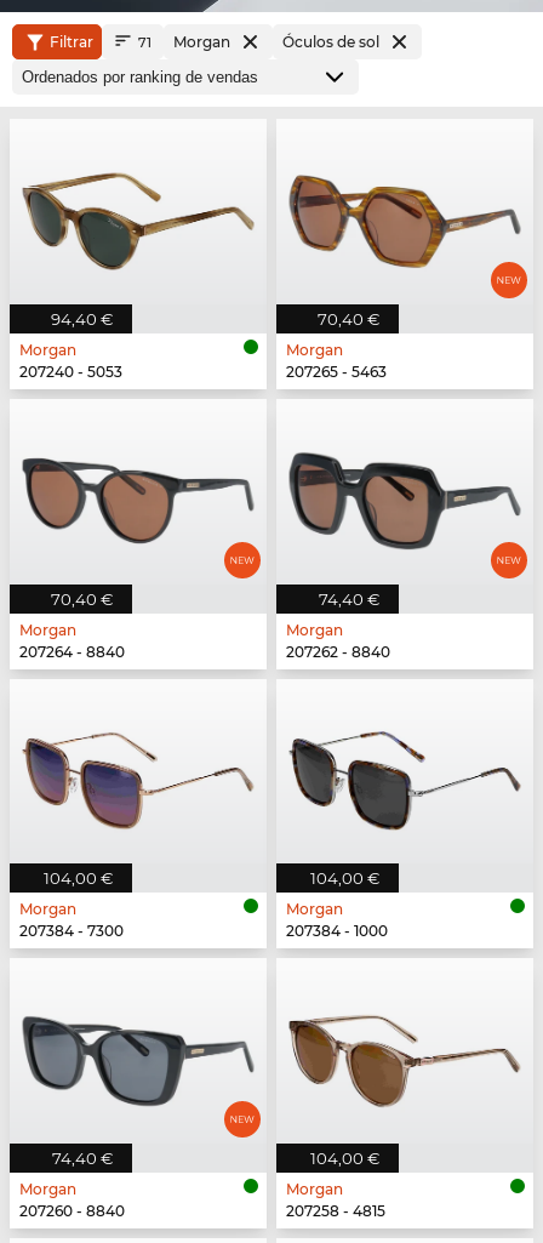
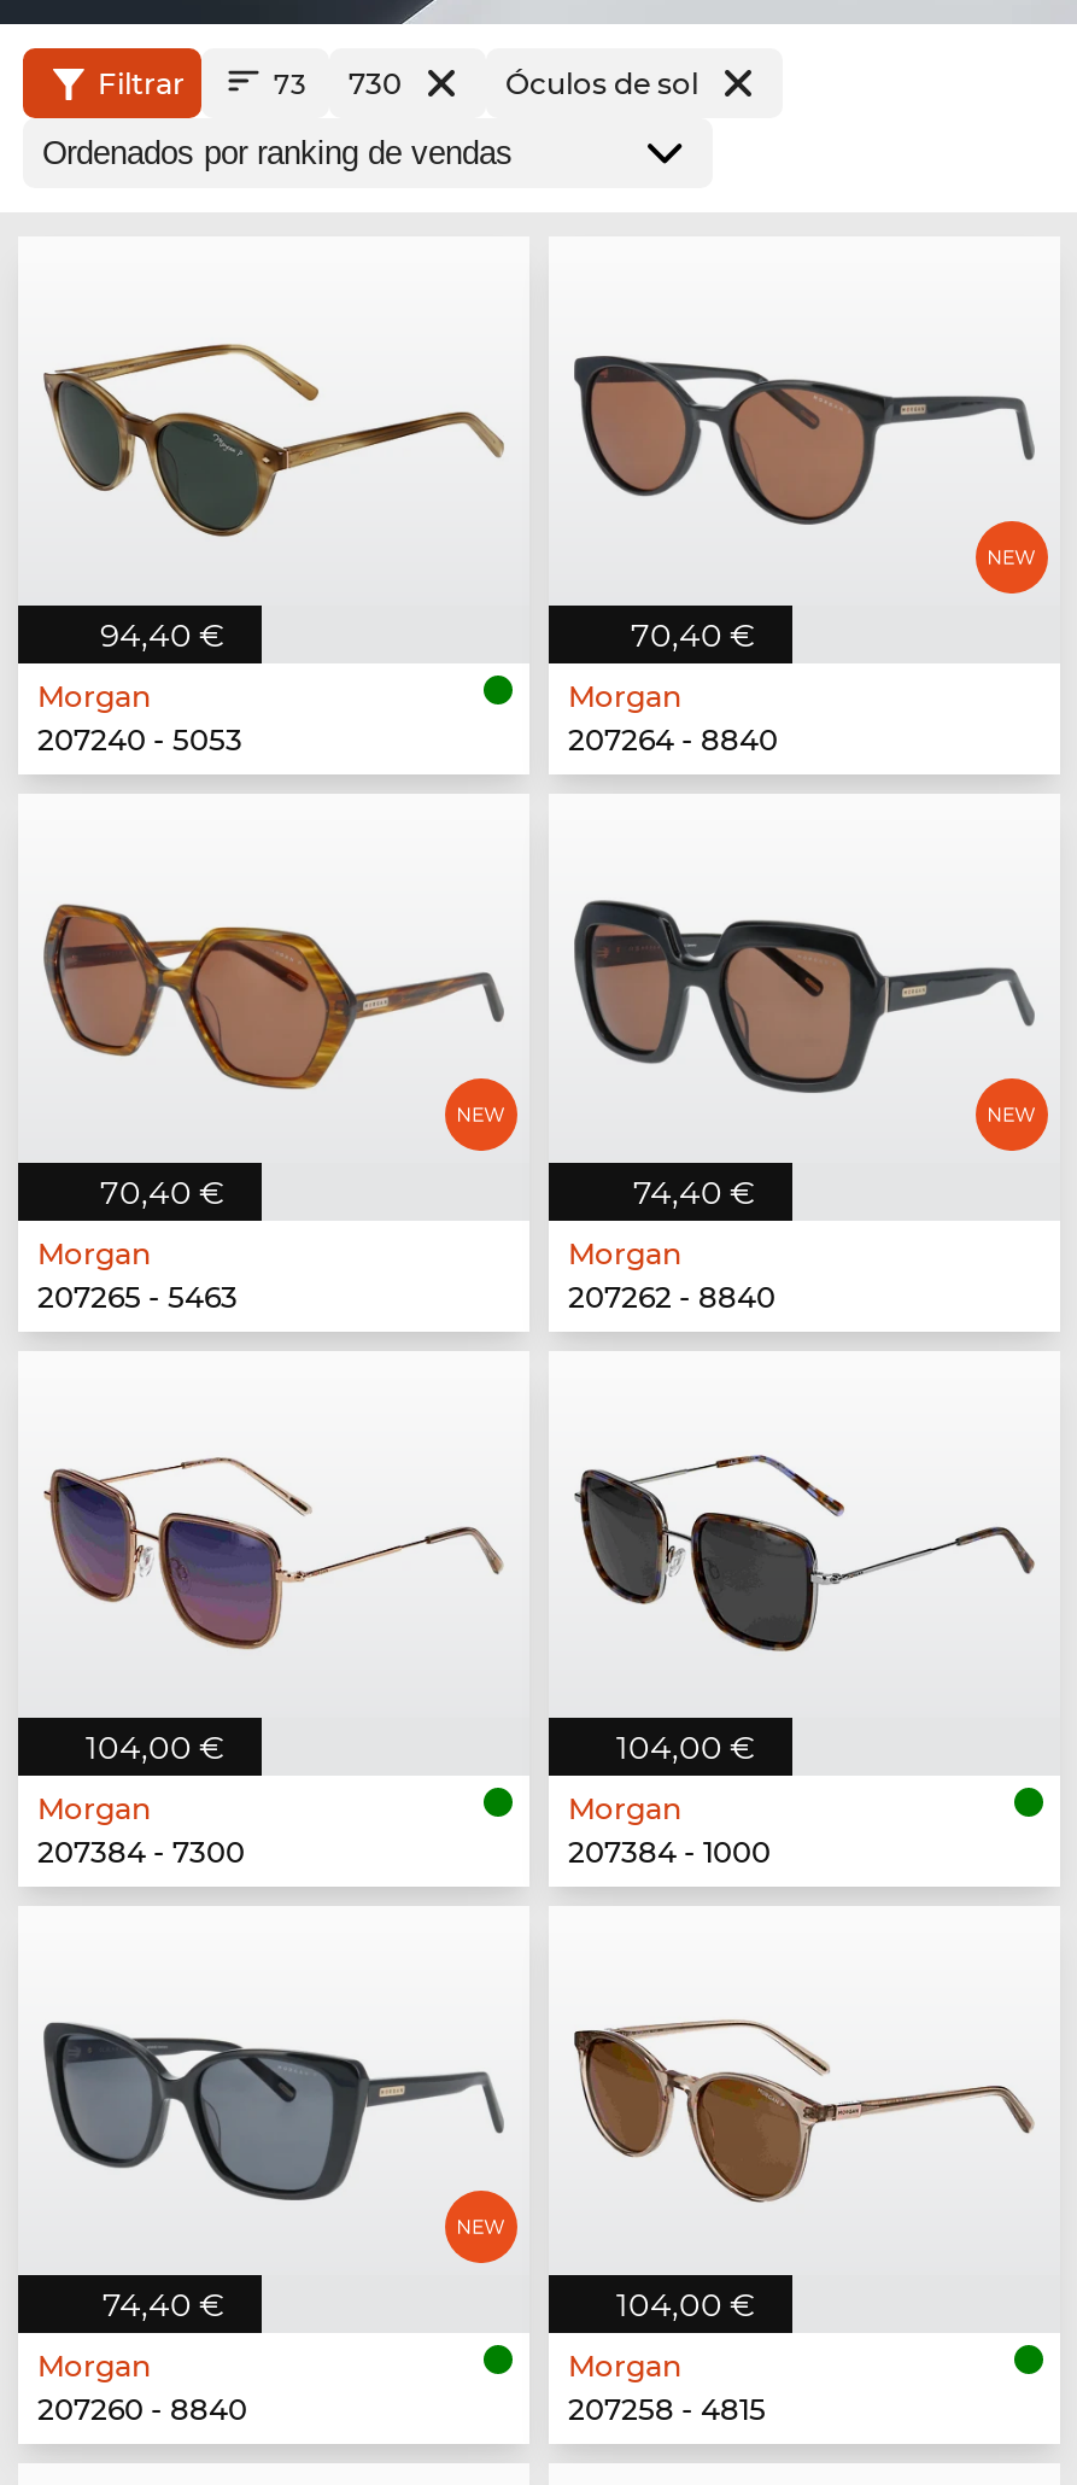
- 71
- Morgan
+ 73
+ 730

moved down: [image]

- 207265 - 5463
+ 207264 - 8840

moved up: [image]

- 207264 - 8840
+ 207265 - 5463
